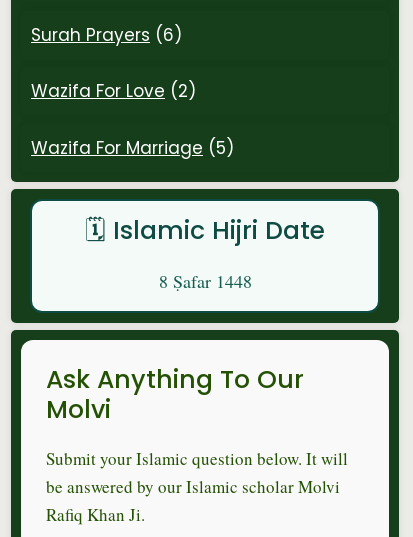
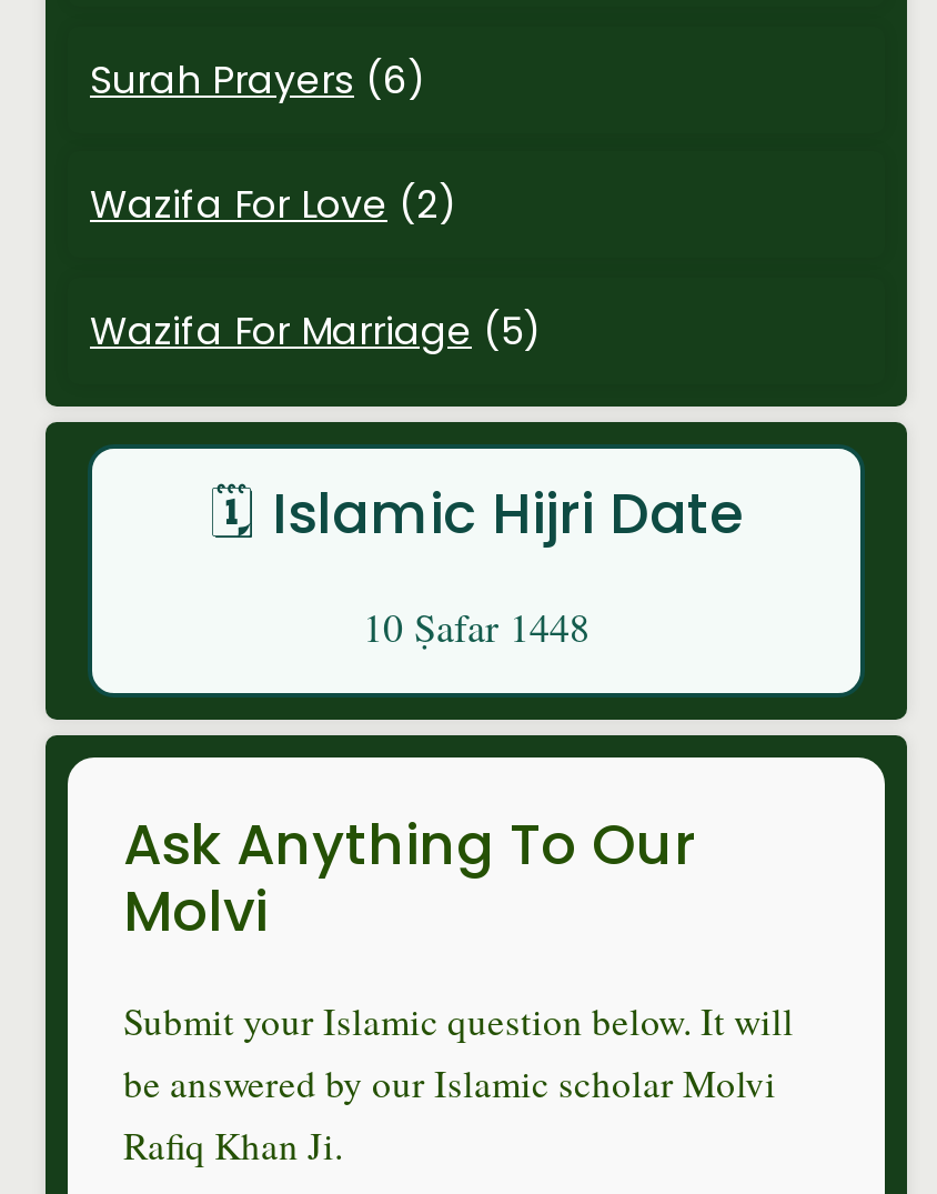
- 8 Ṣafar 1448
+ 10 Ṣafar 1448
